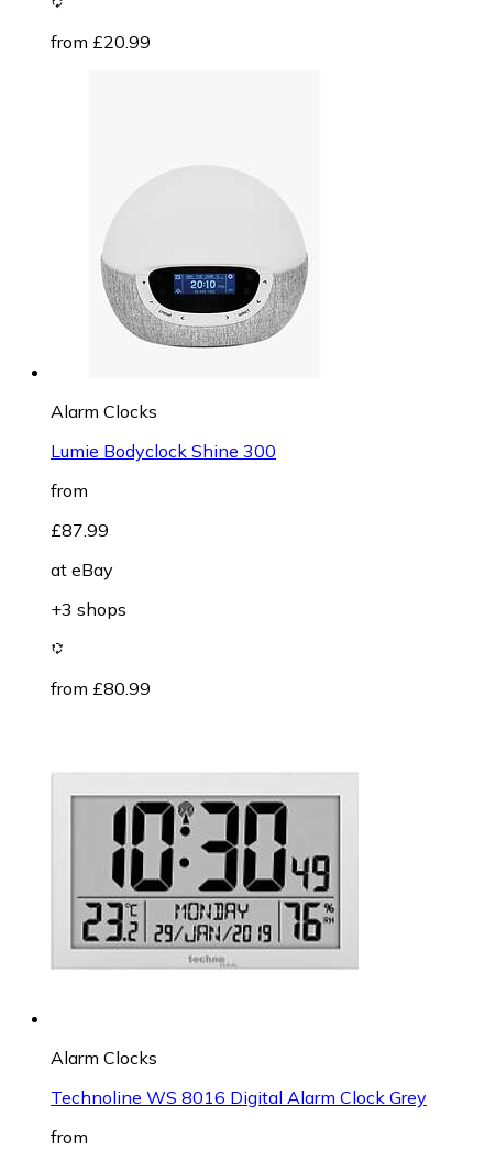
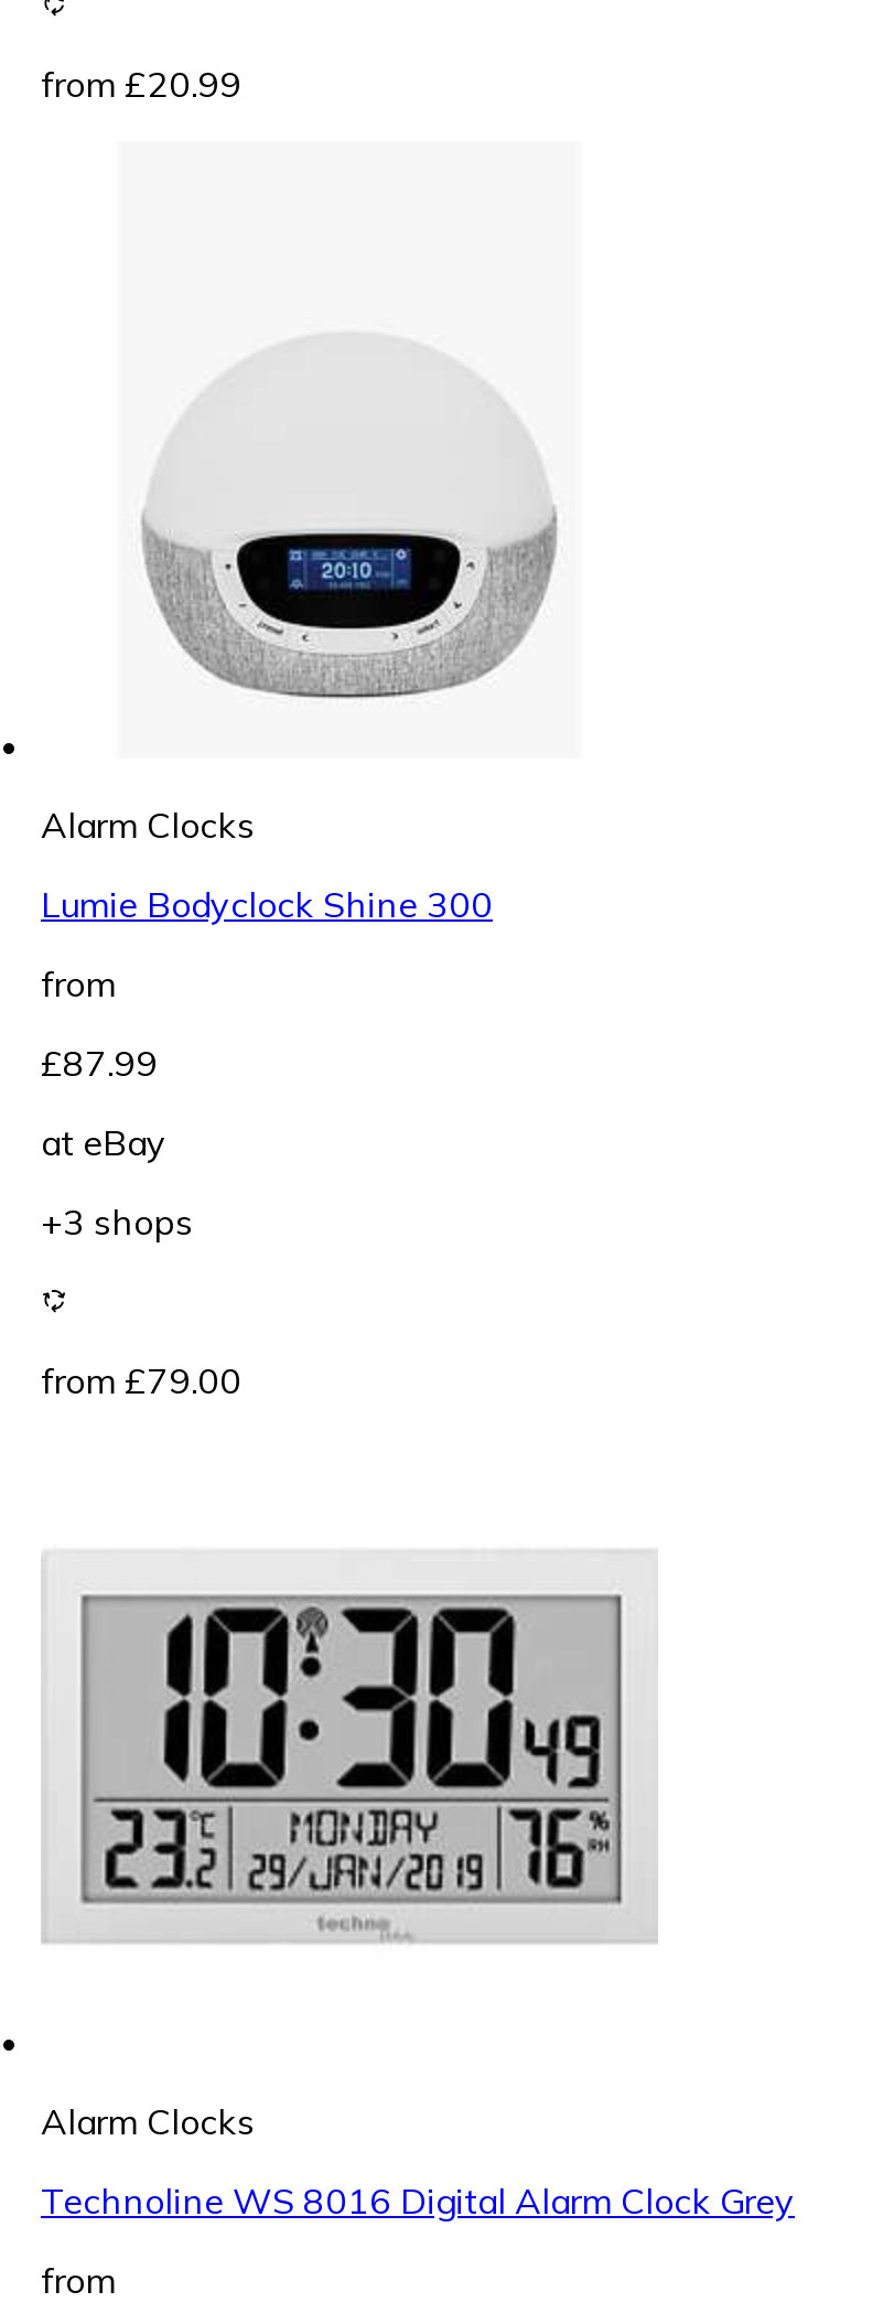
- from £80.99
+ from £79.00
